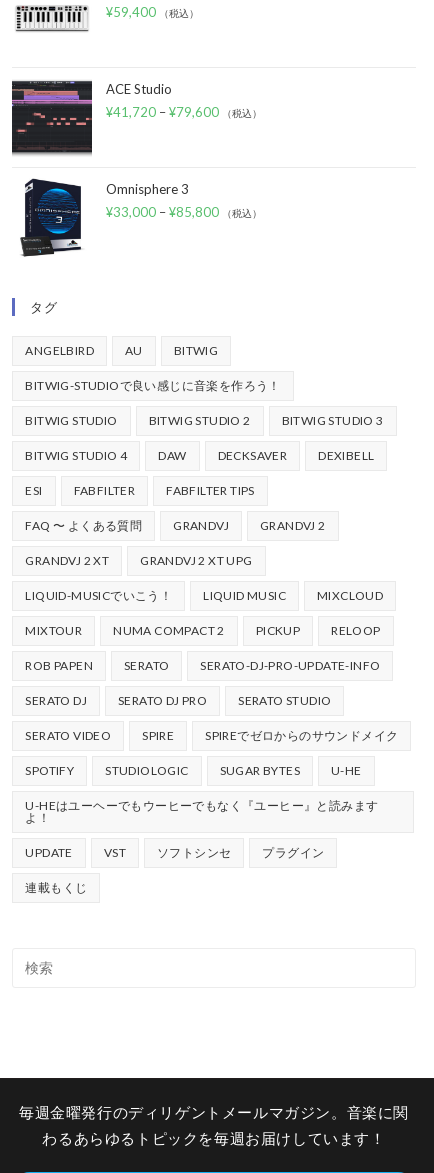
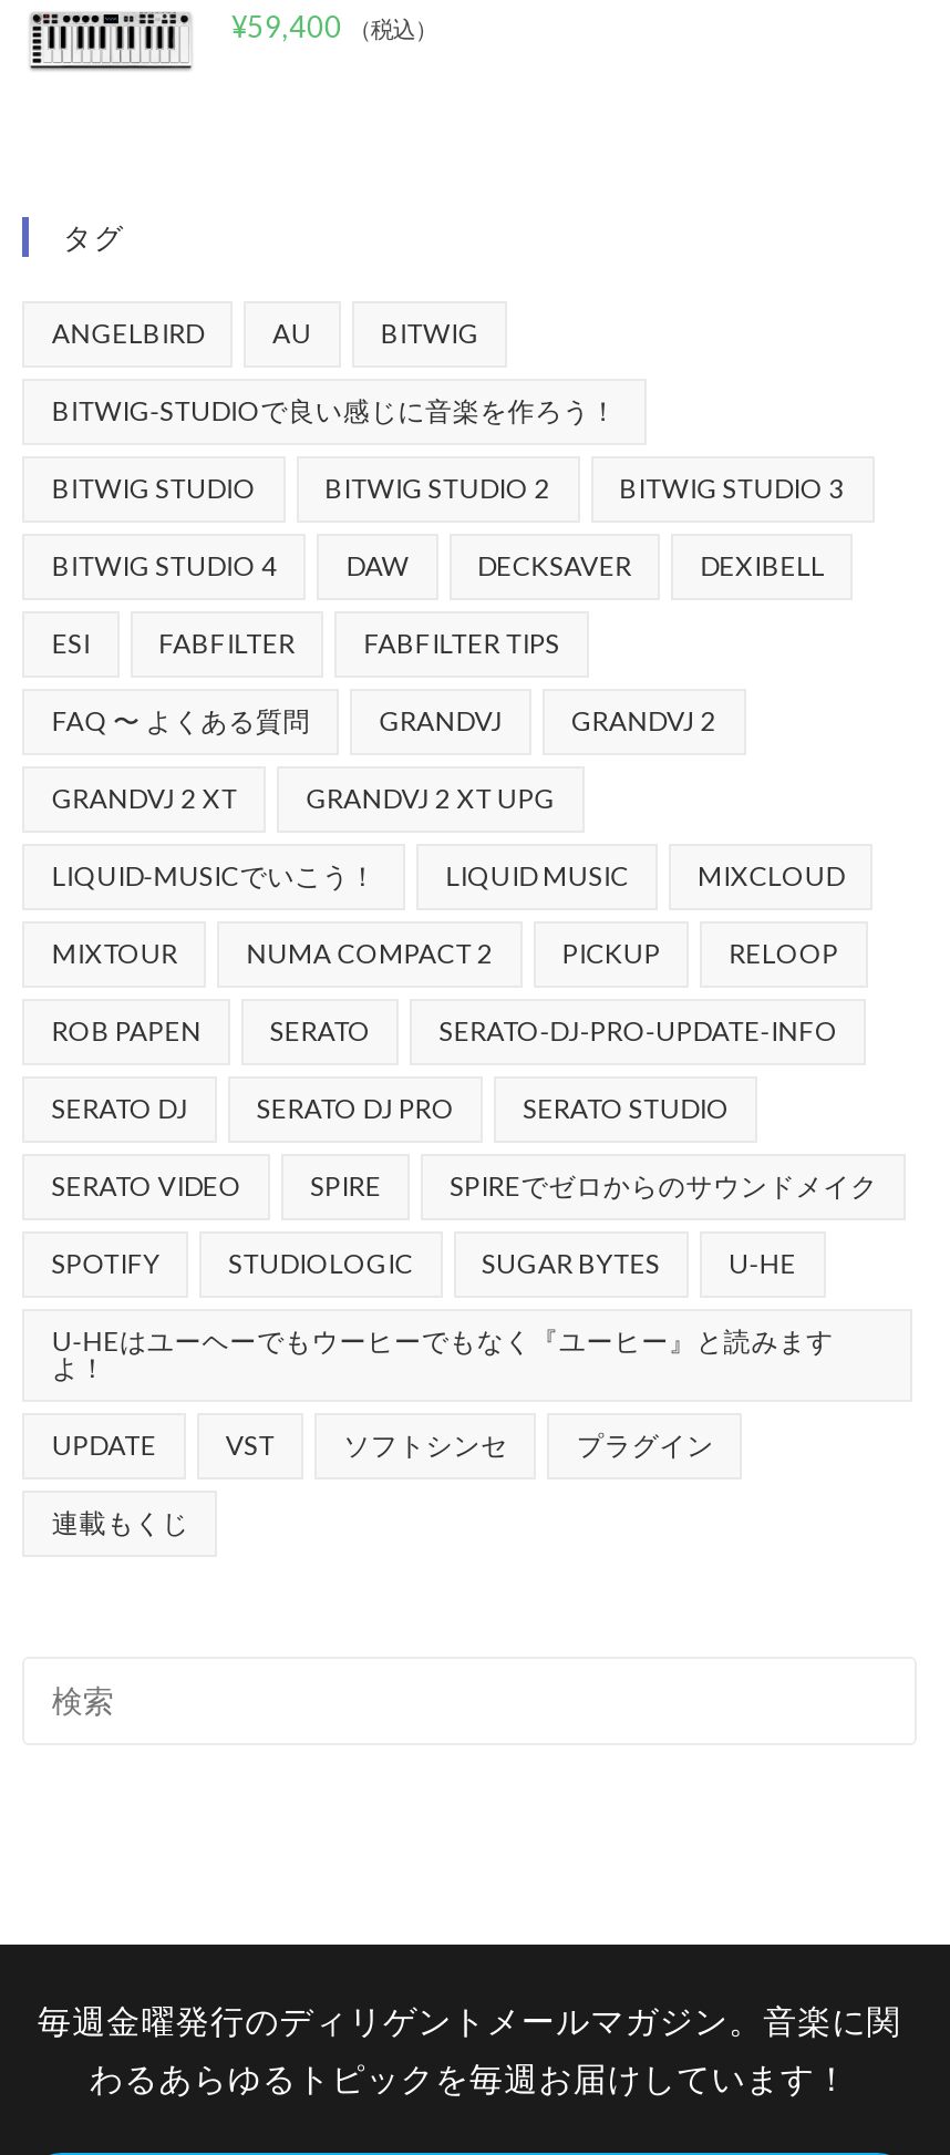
- [image]
- ACE Studio
- ¥41,720 – ¥79,600 （税込）

- [image]
- Omnisphere 3
- ¥33,000 – ¥85,800 （税込）
